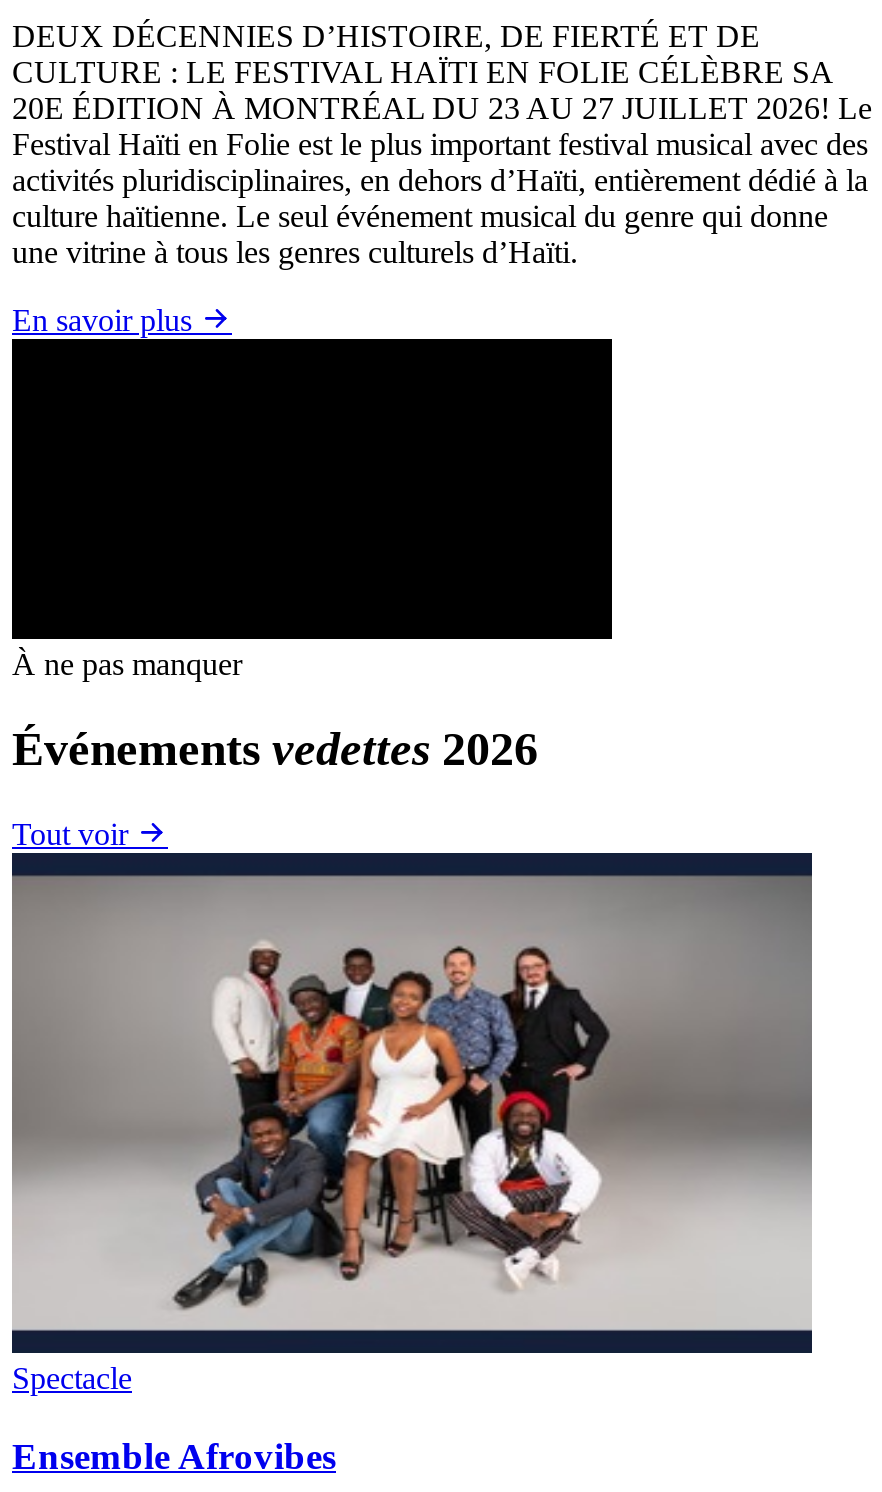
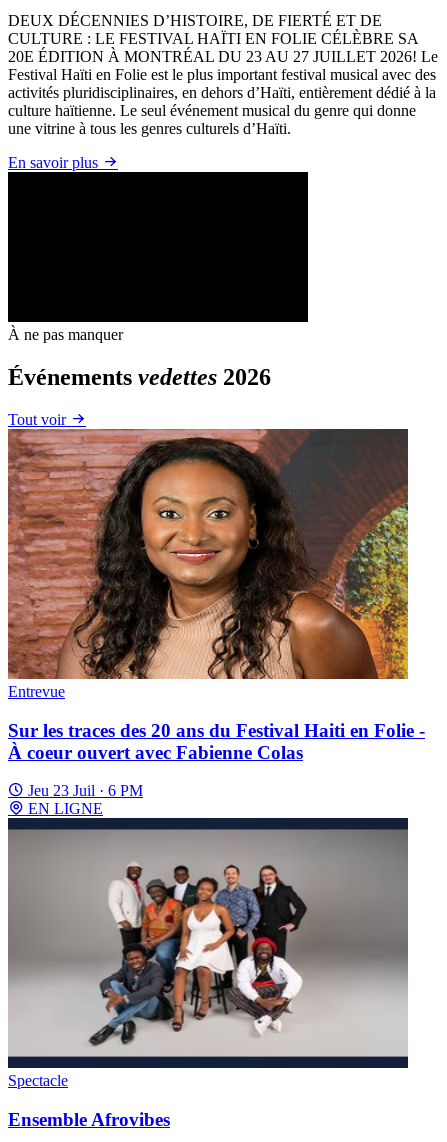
+ [image]
+ Entrevue
+ Sur les traces des 20 ans du Festival Haiti en Folie -
+ À coeur ouvert avec Fabienne Colas
+ Jeu 23 Juil · 6 PM
+ EN LIGNE
